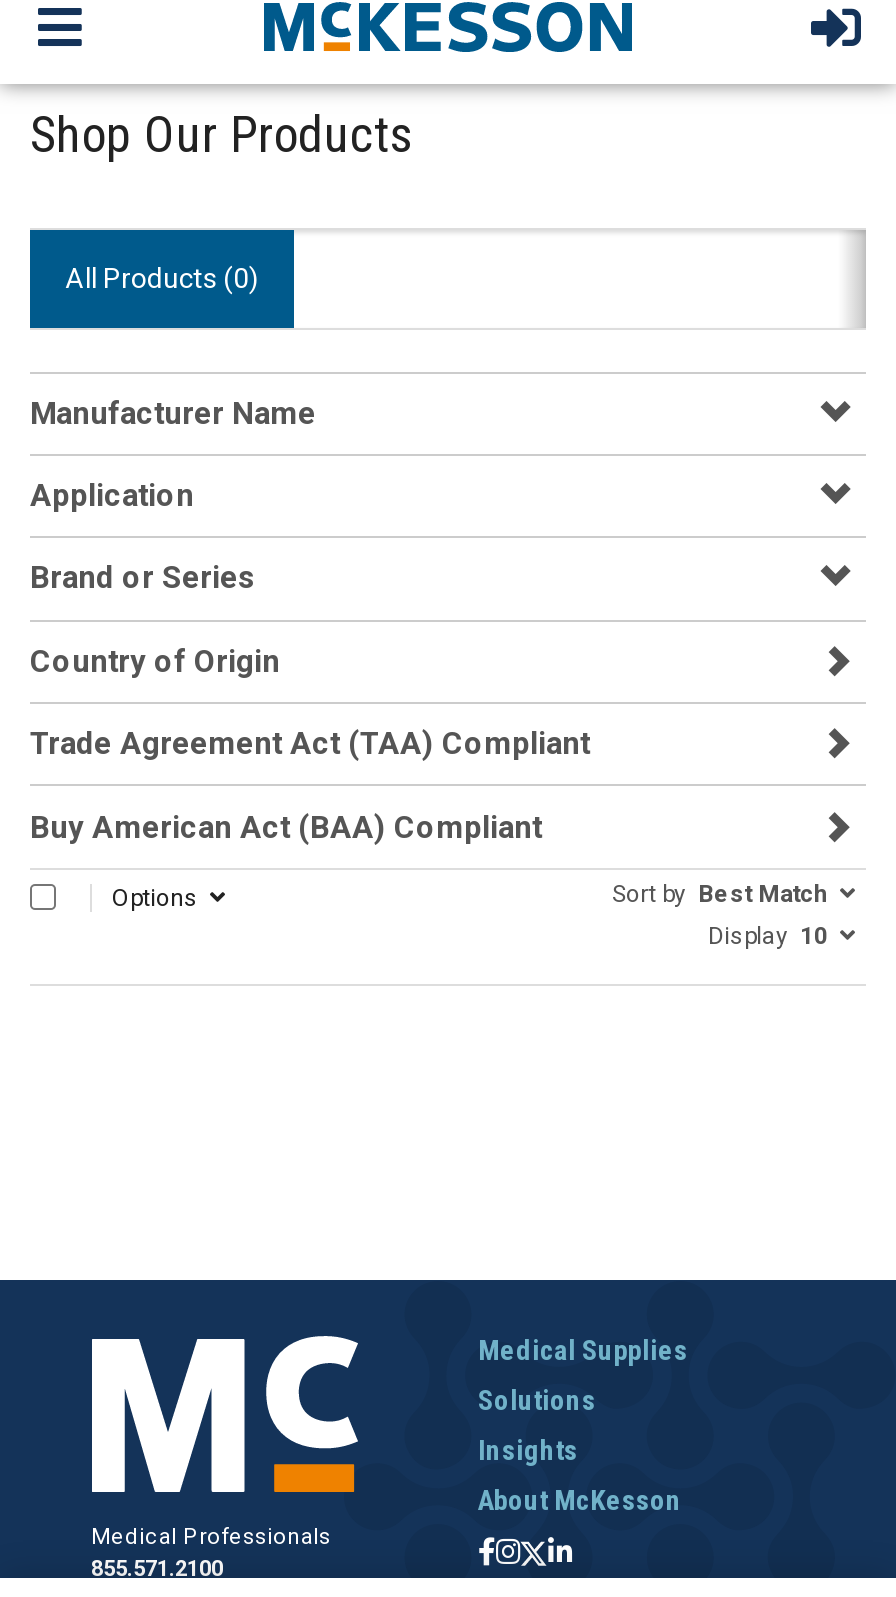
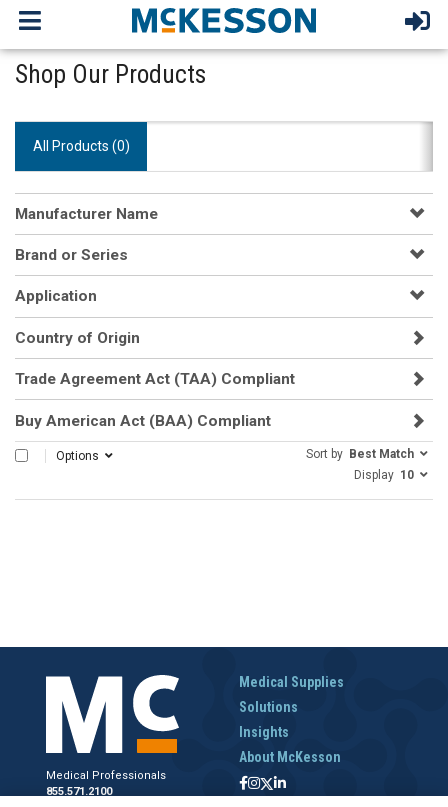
moved down: Application

moved up: Brand or Series
